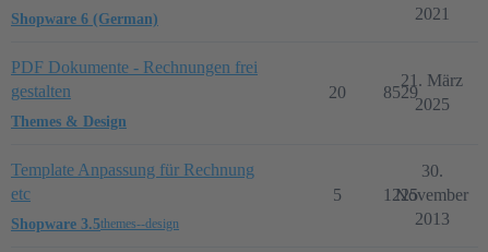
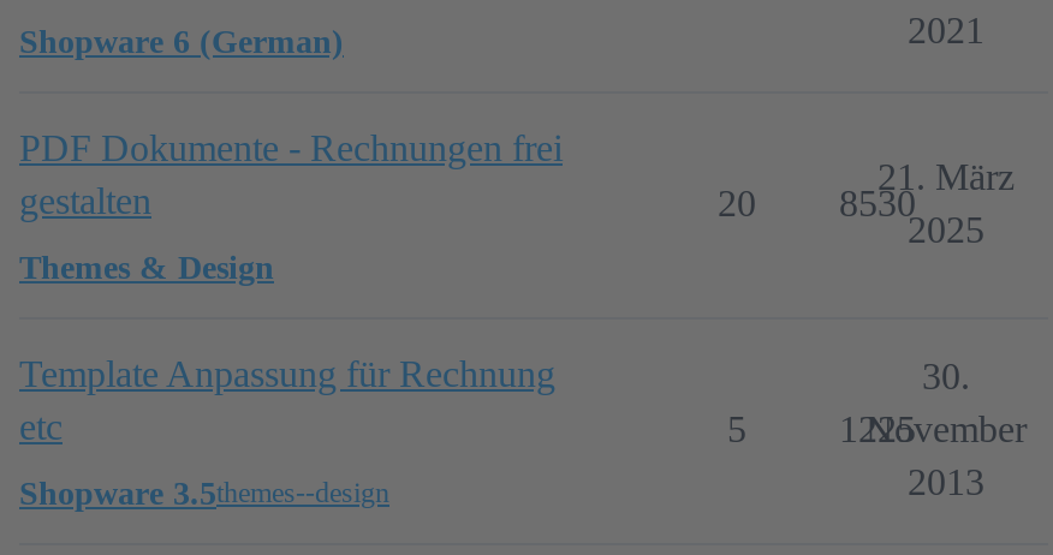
- 8529
+ 8530
